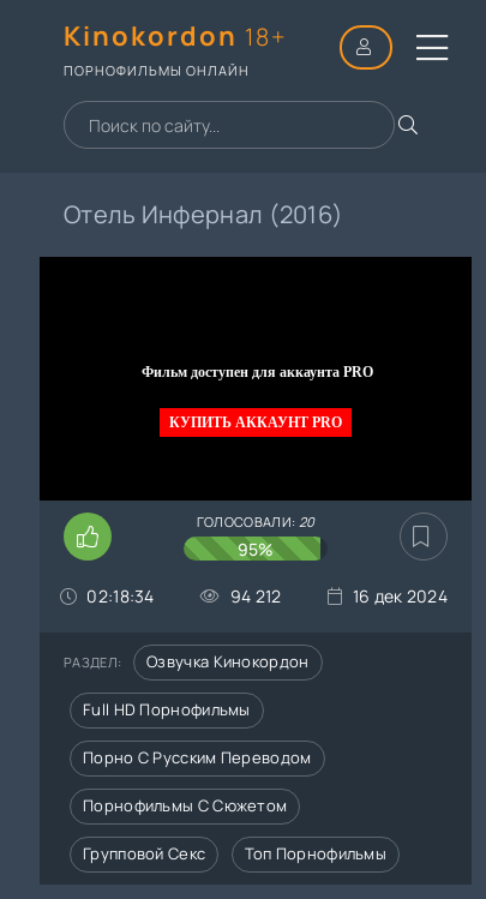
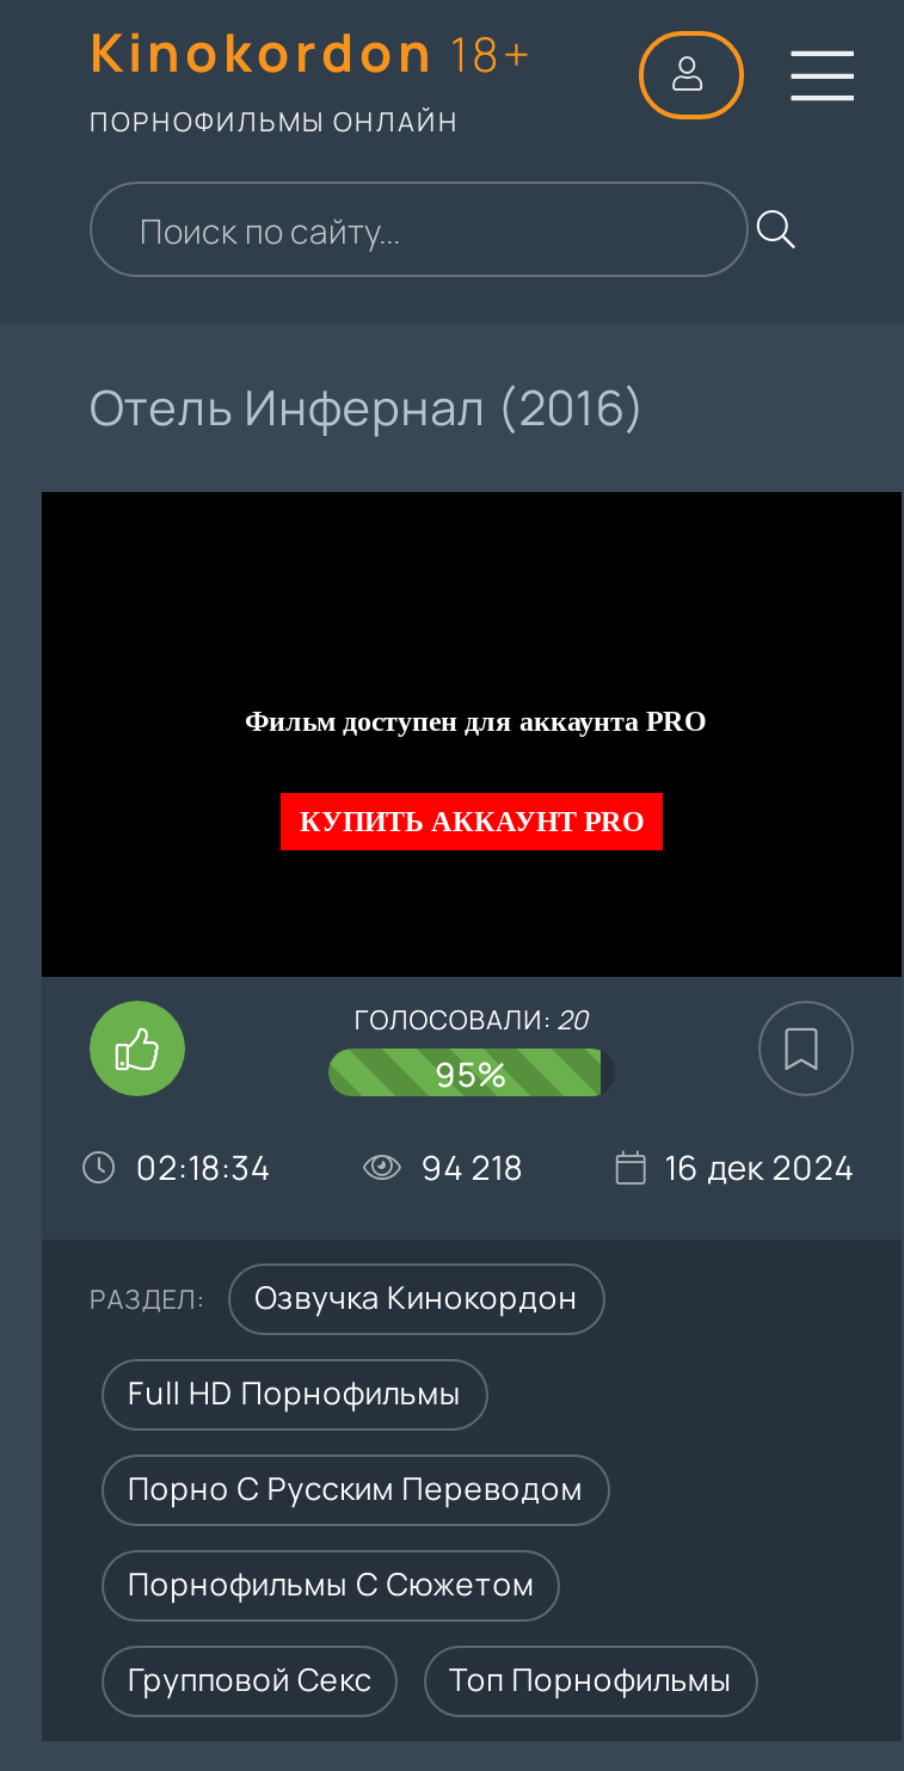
- 94 212
+ 94 218
